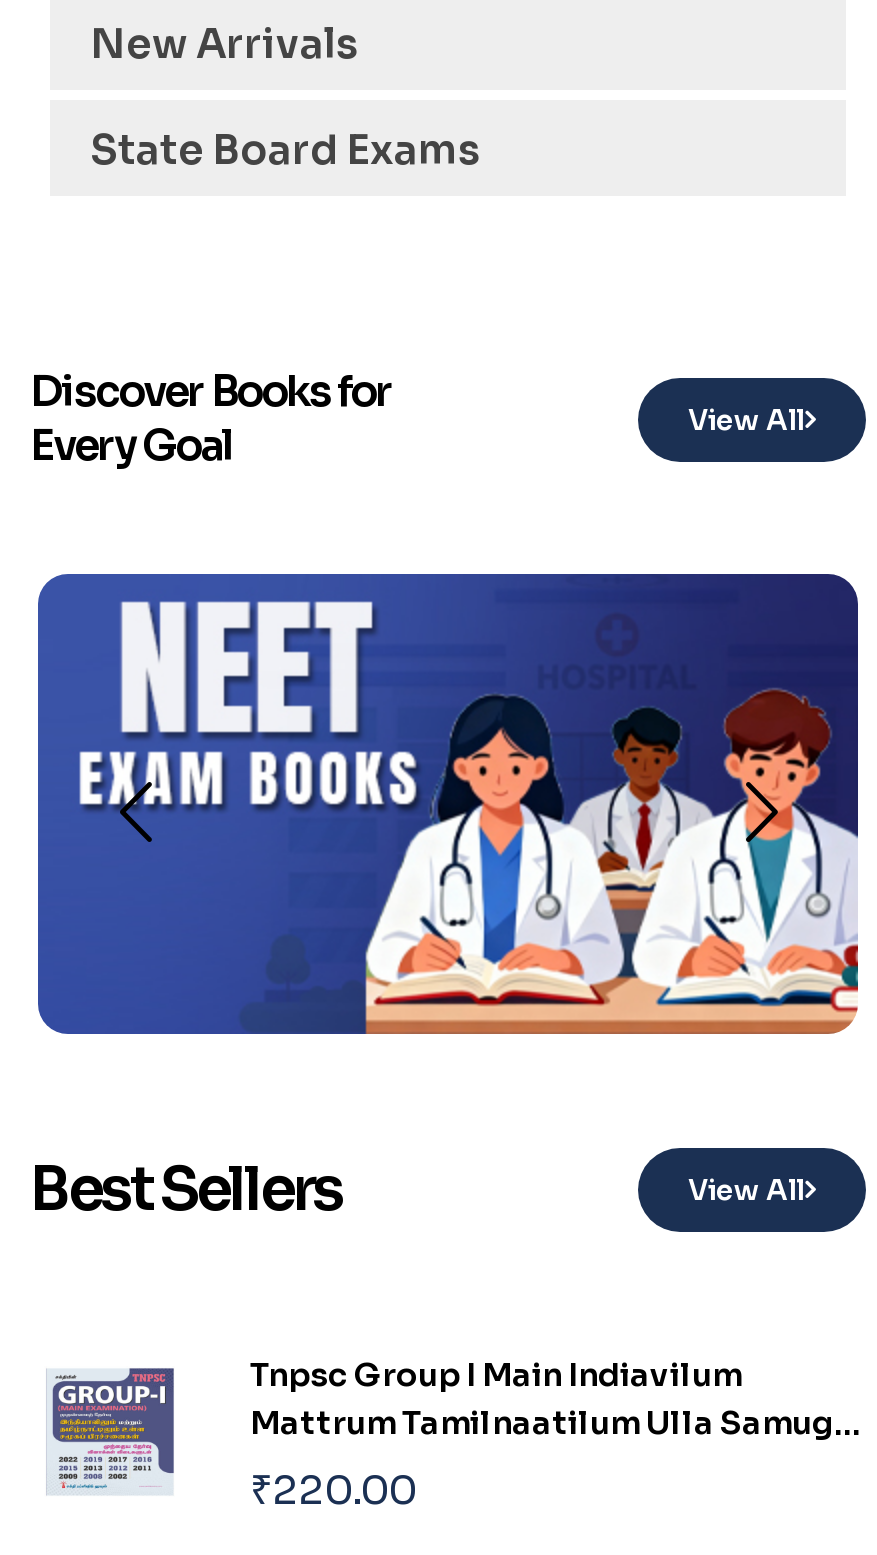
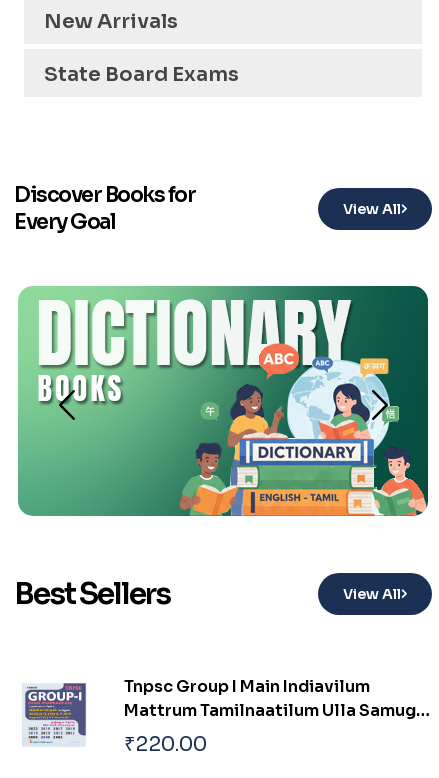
- [image]
+ [image]
